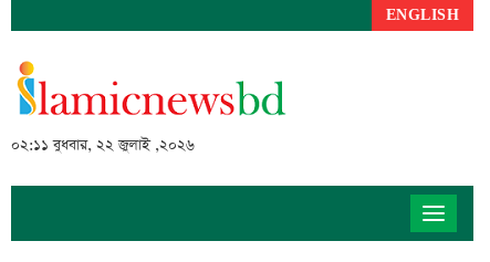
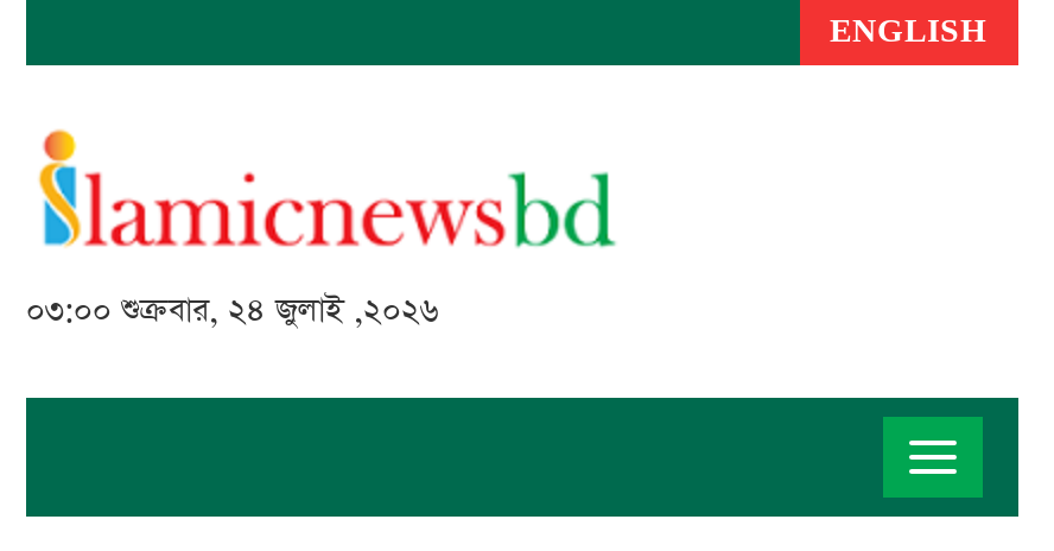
- ০২:১১ বুধবার, ২২ জুলাই ,২০২৬
+ ০৩:০০ শুক্রবার, ২৪ জুলাই ,২০২৬
